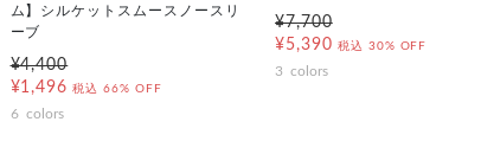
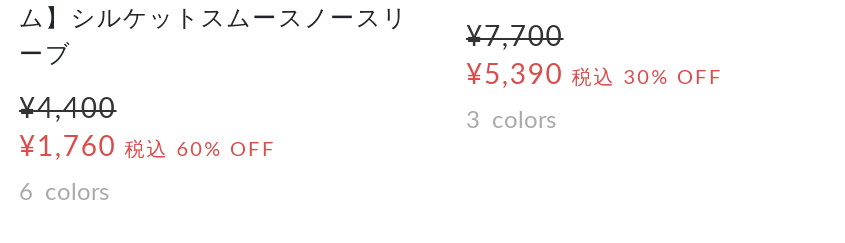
- ¥1,496 税込 66% OFF
+ ¥1,760 税込 60% OFF
